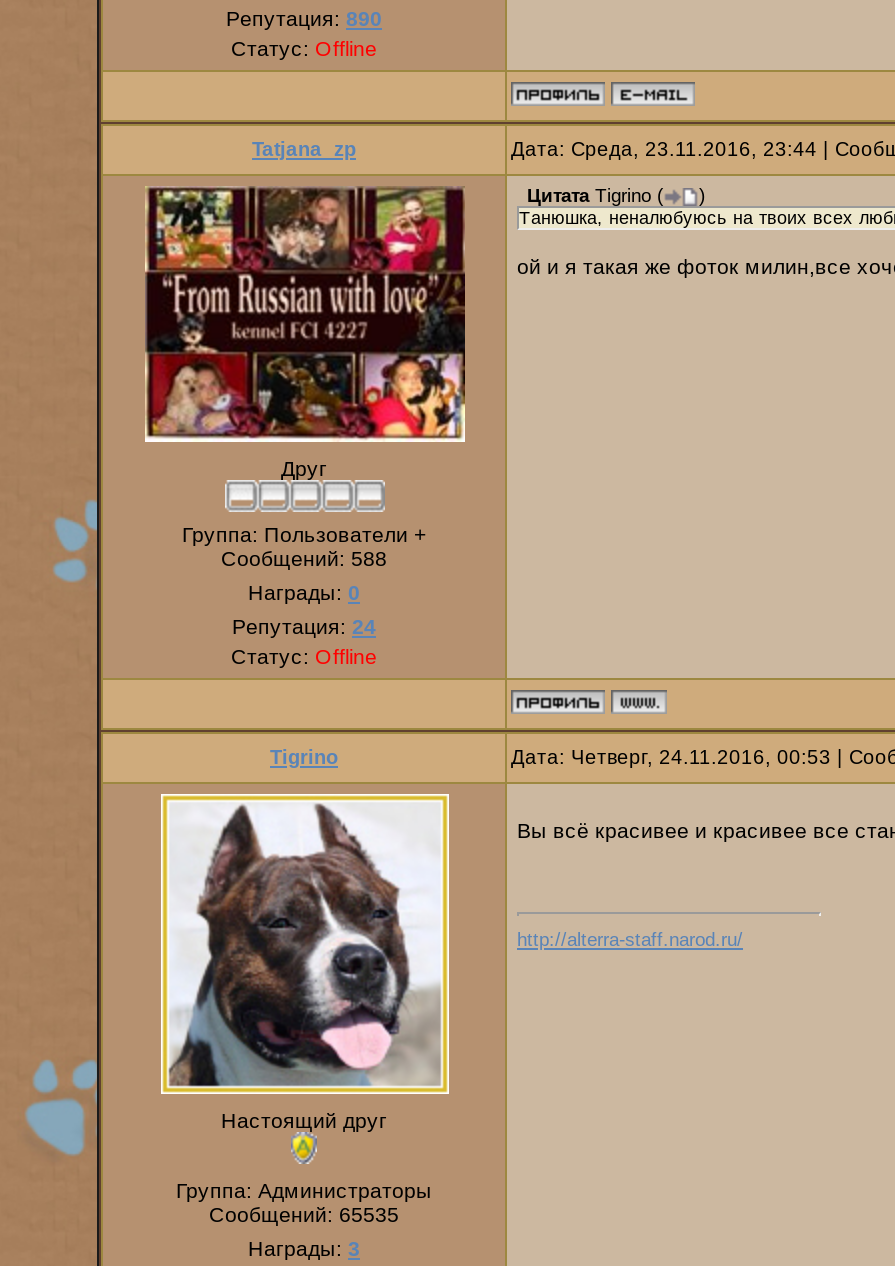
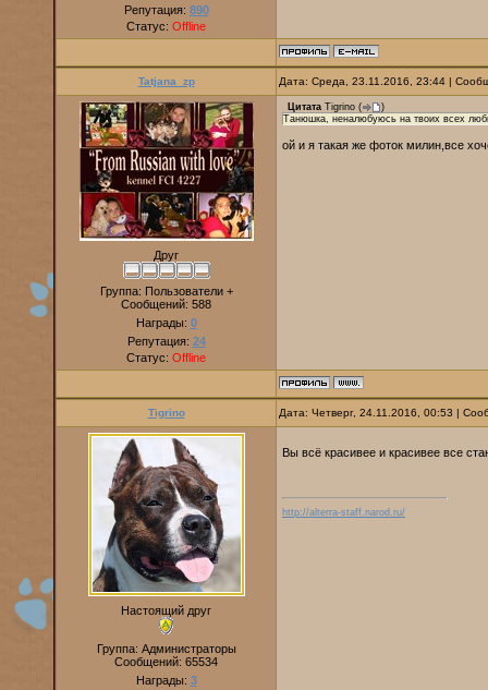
- Сообщений: 65535
+ Сообщений: 65534
